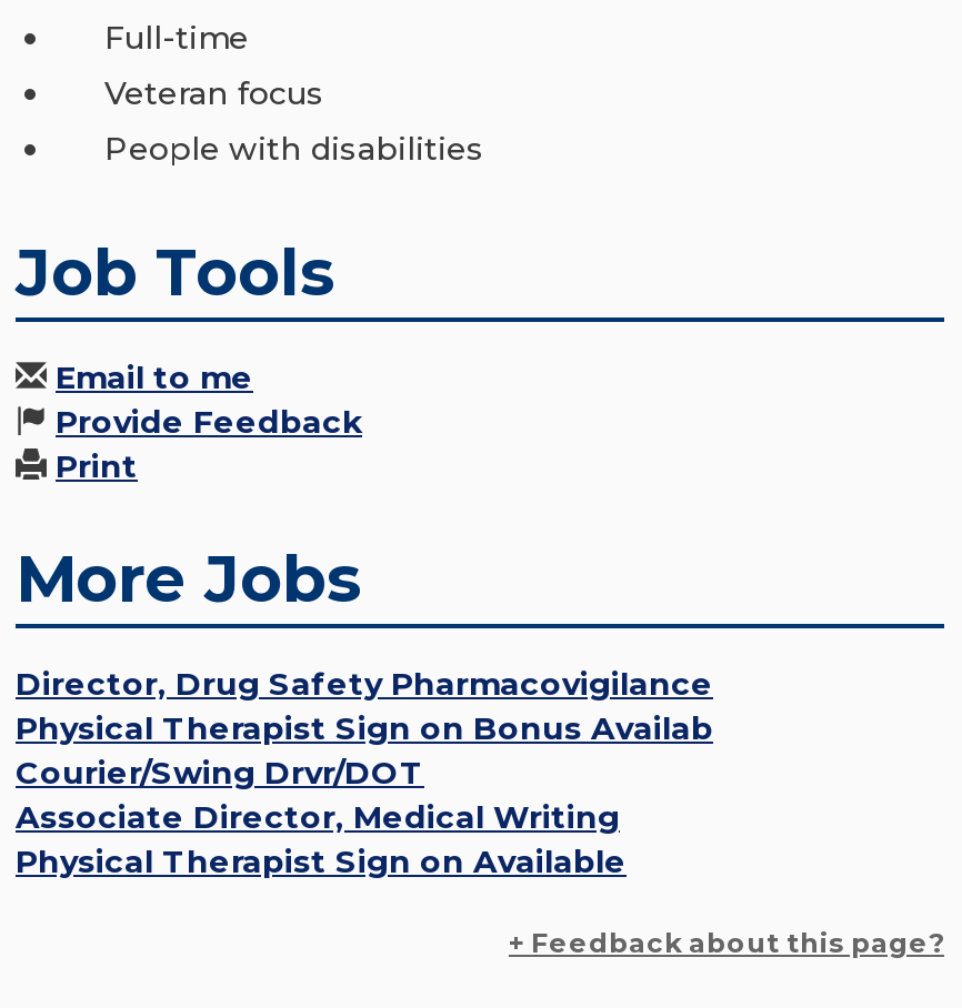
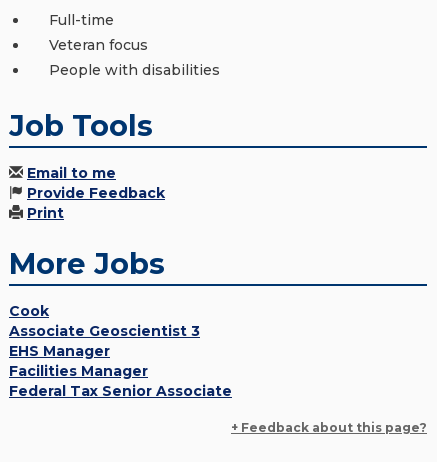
- Director, Drug Safety Pharmacovigilance
- Physical Therapist Sign on Bonus Availab
- Courier/Swing Drvr/DOT
- Associate Director, Medical Writing
- Physical Therapist Sign on Available
+ Cook
+ Associate Geoscientist 3
+ EHS Manager
+ Facilities Manager
+ Federal Tax Senior Associate
